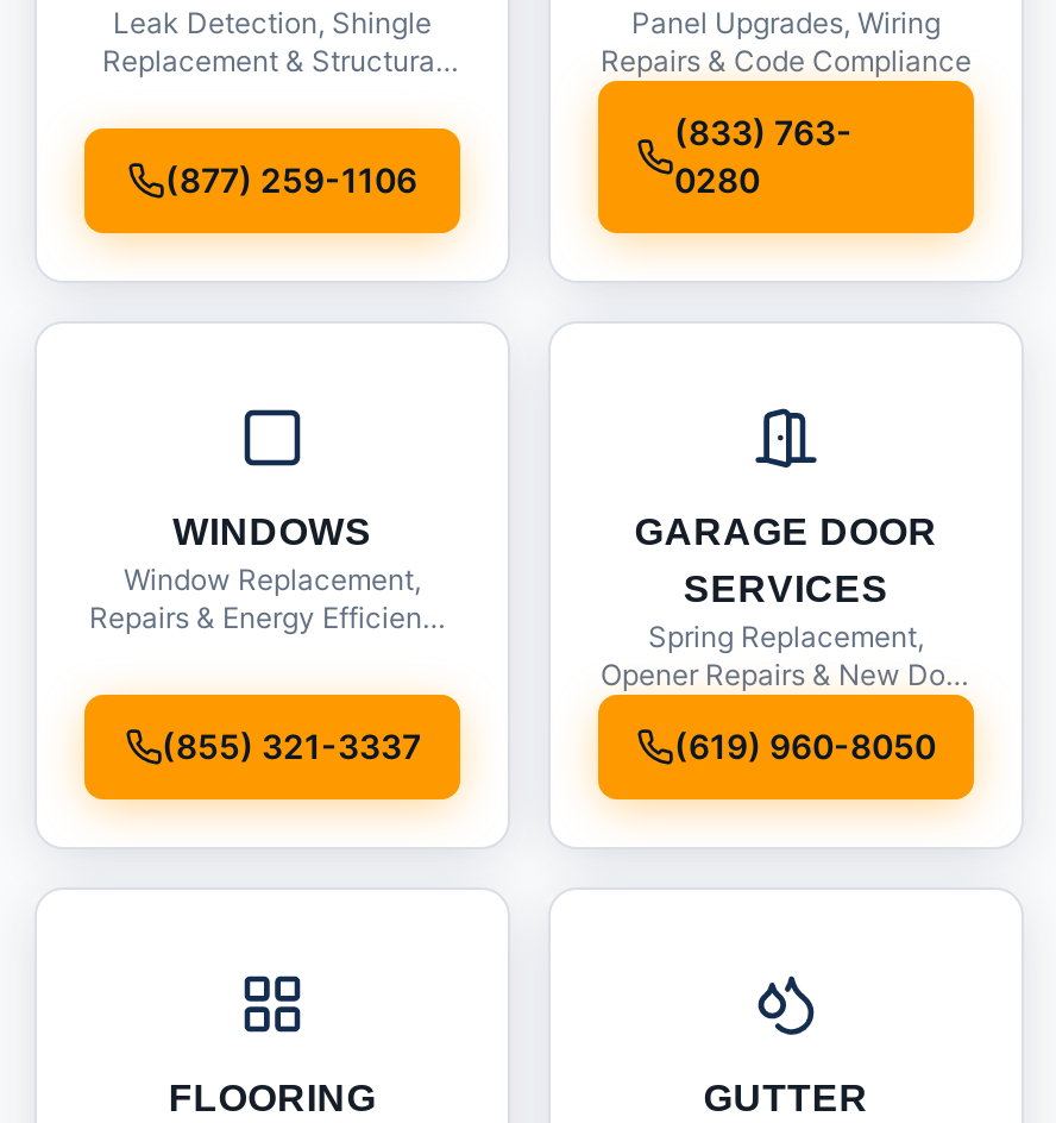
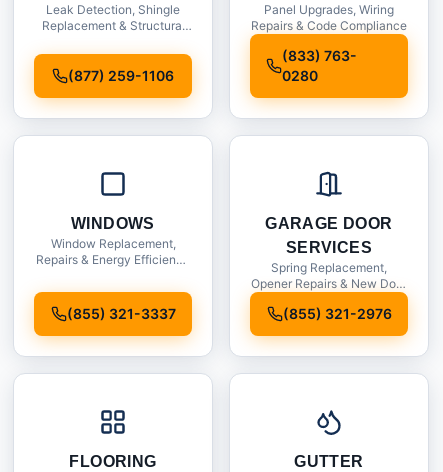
- (619) 960-8050
+ (855) 321-2976
